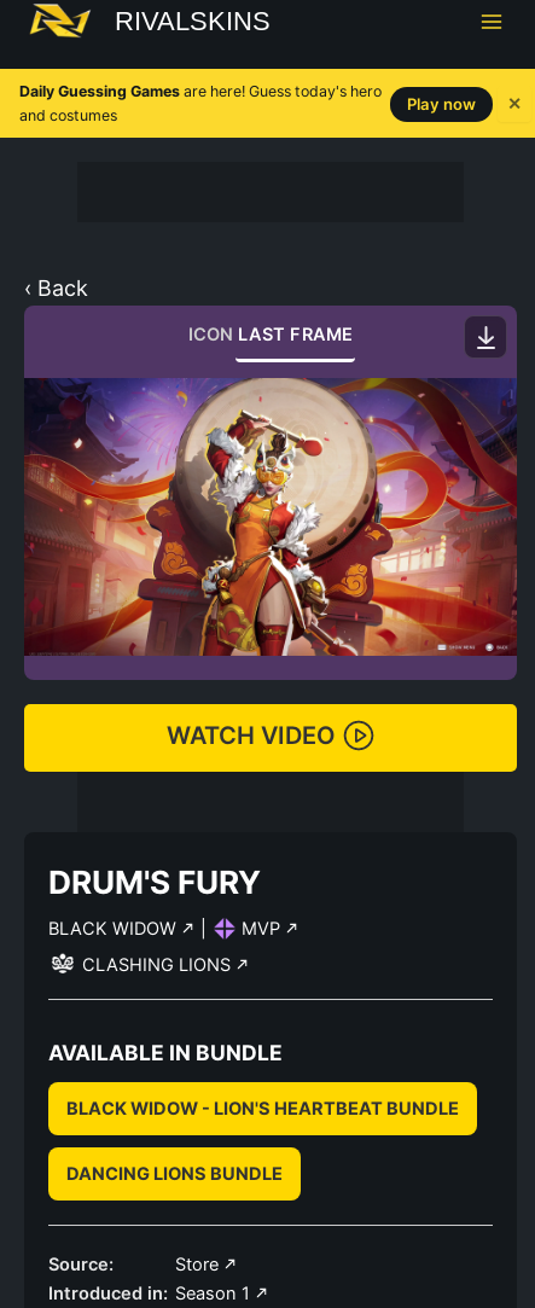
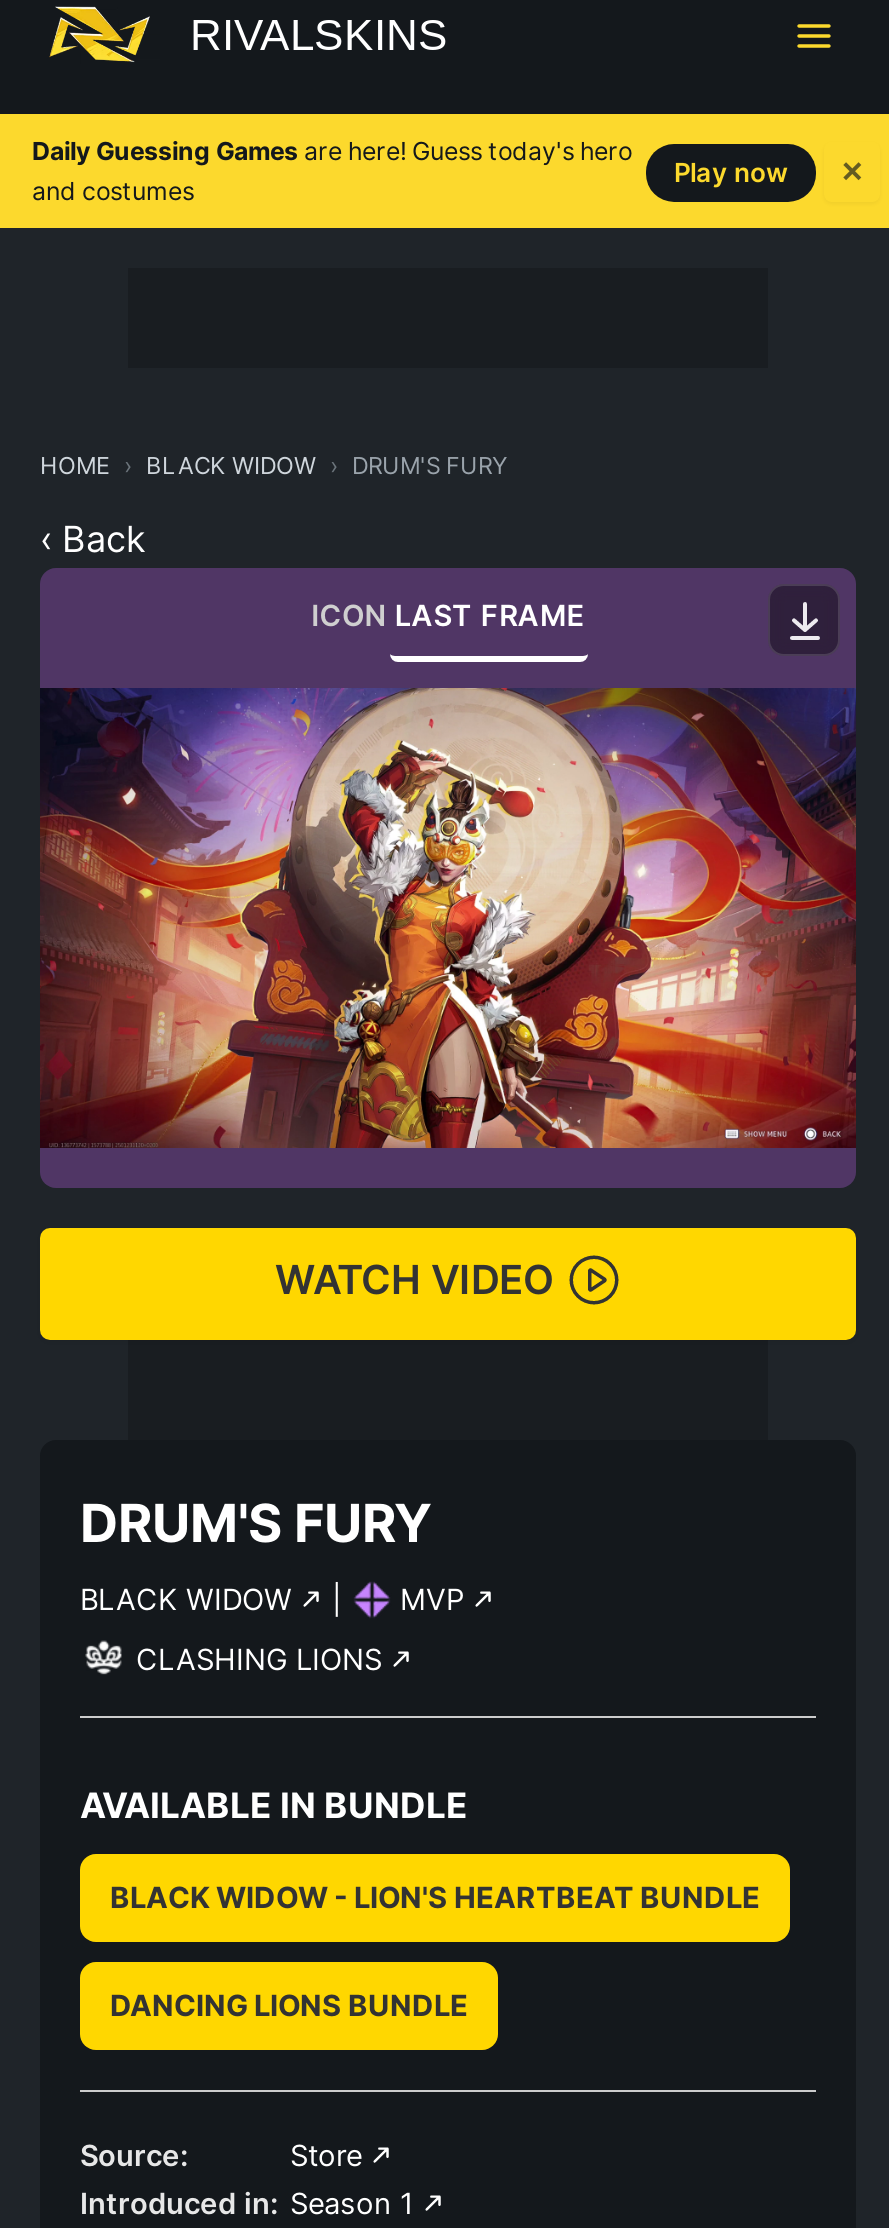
+ HOME
+ BLACK WIDOW
+ DRUM'S FURY
